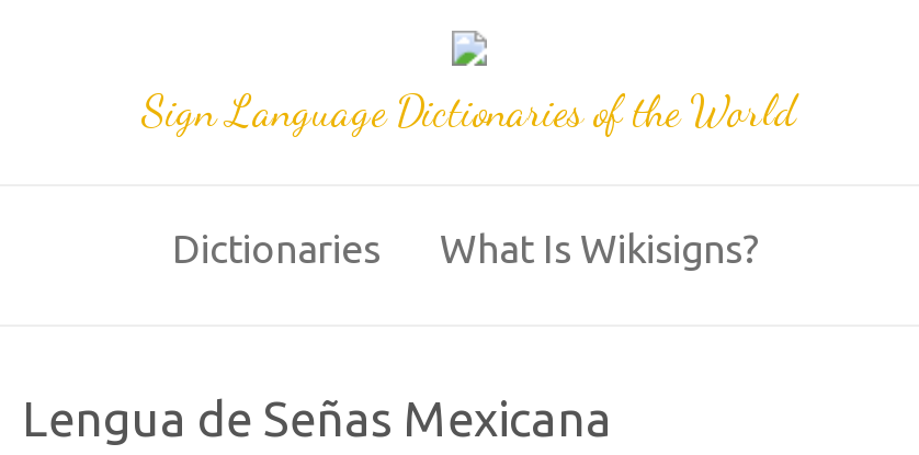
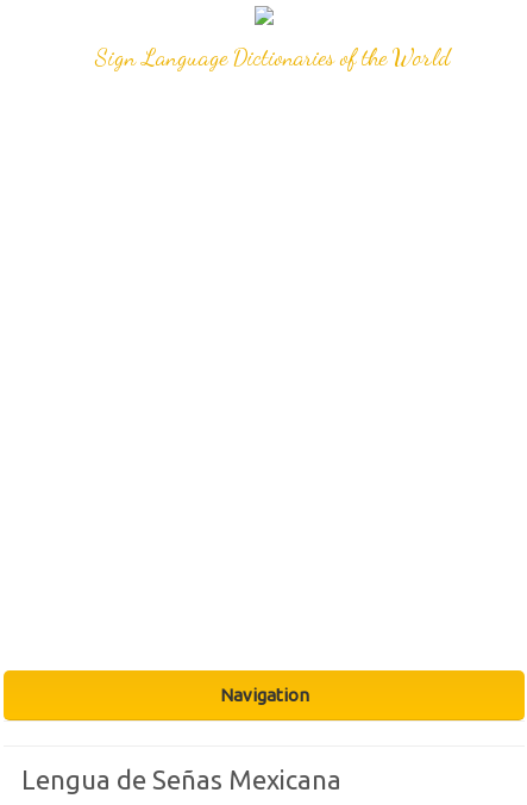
- Dictionaries
- What Is Wikisigns?
+ Navigation
